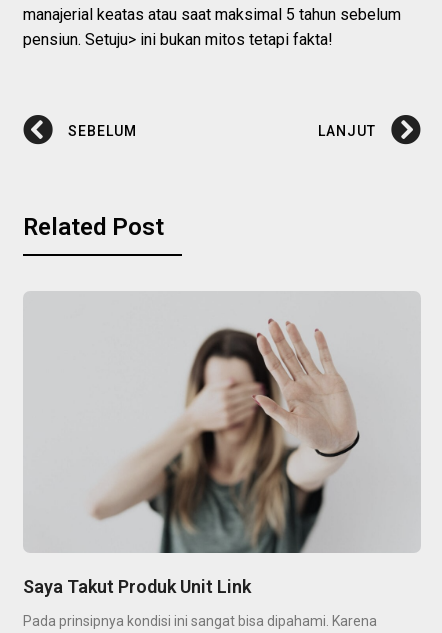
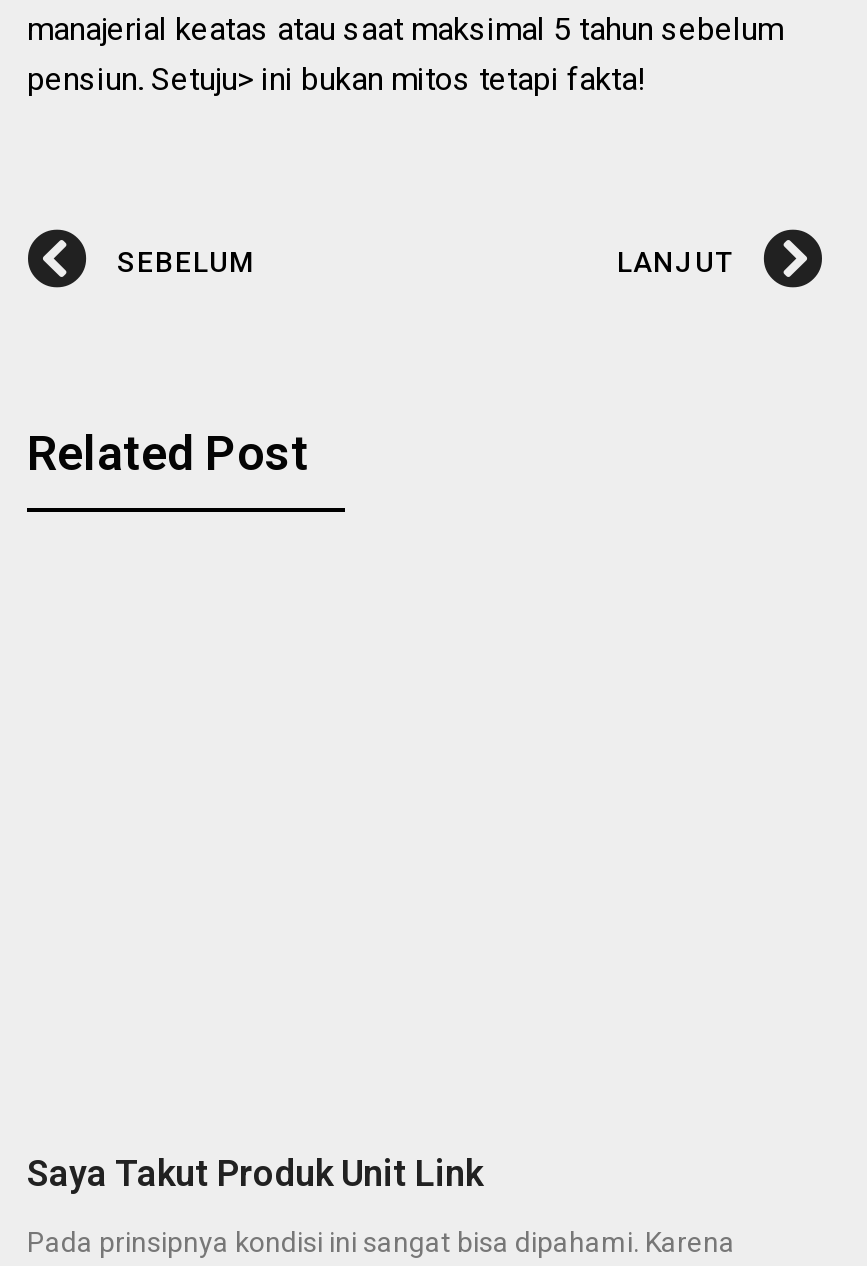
- [image]
